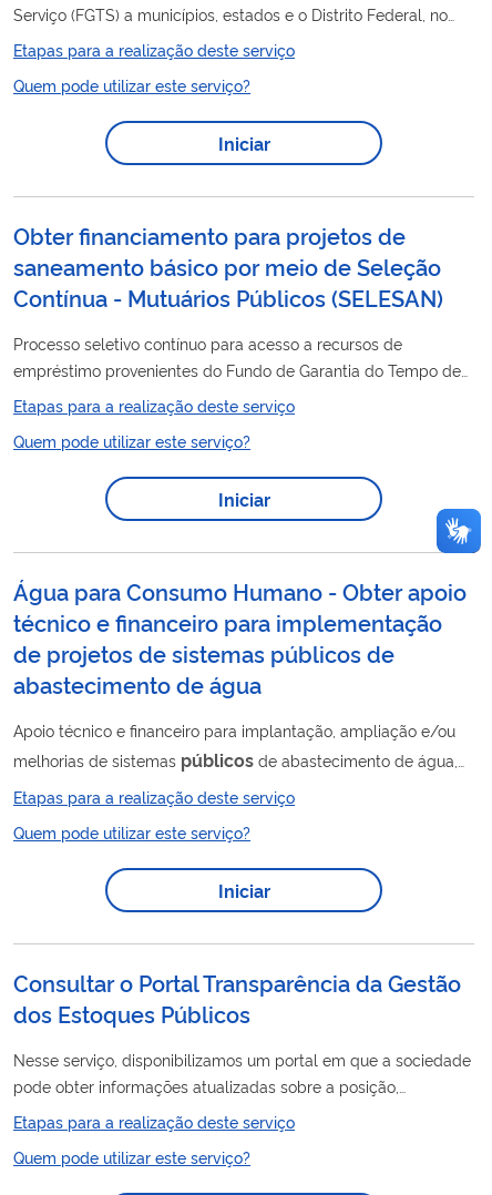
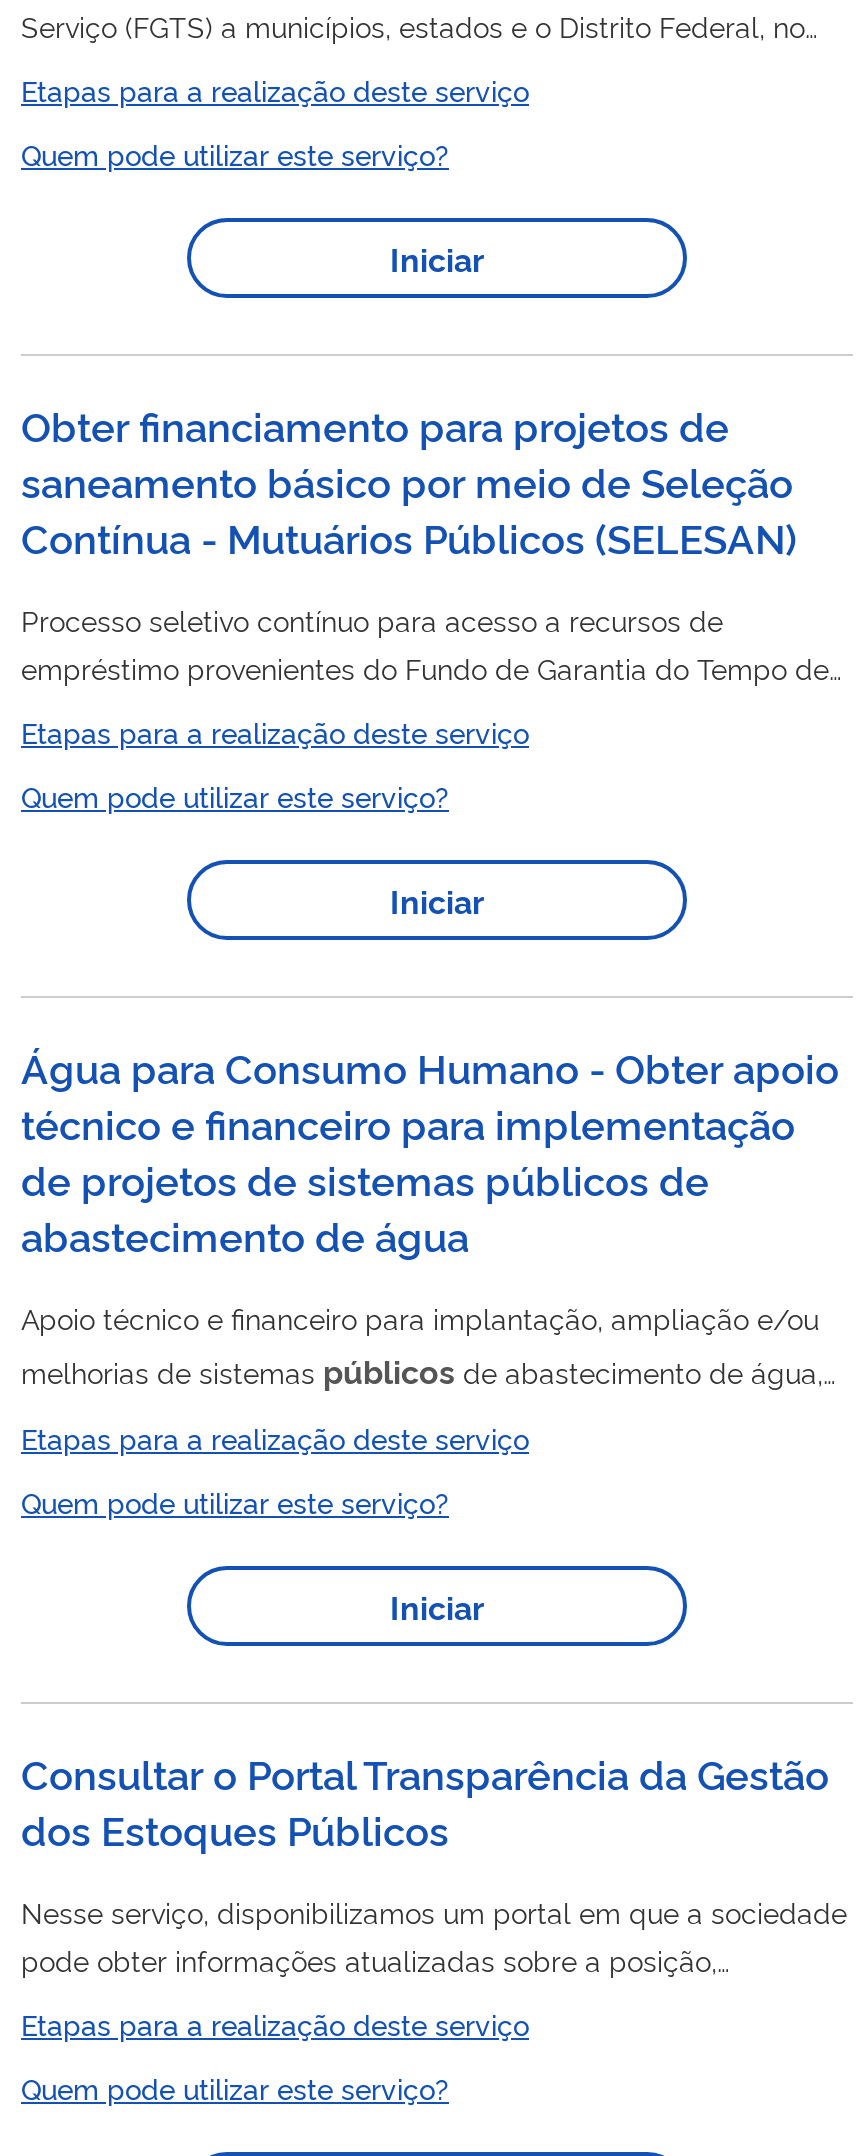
- [image]
